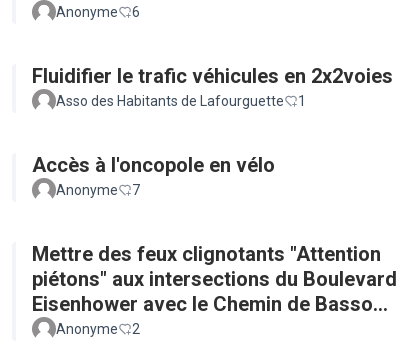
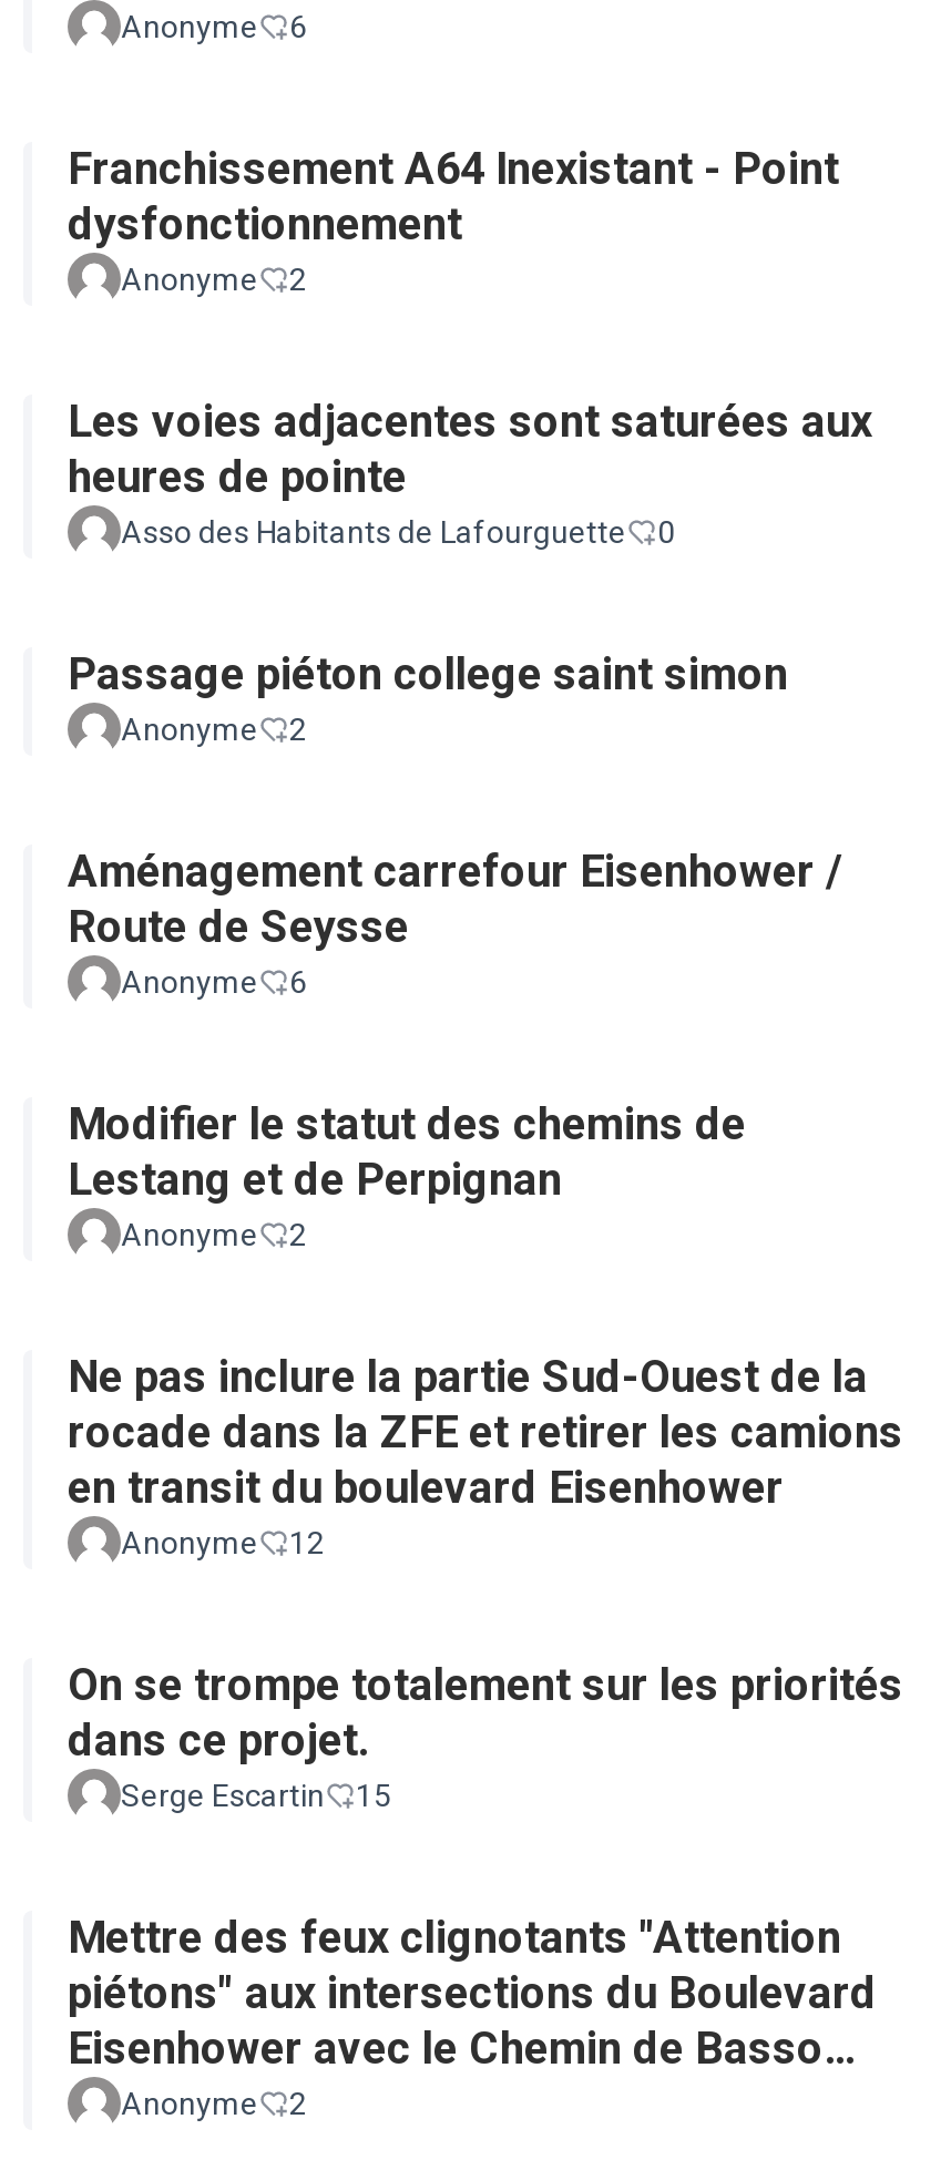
- Fluidifier le trafic véhicules en 2x2voies
+ Franchissement A64 Inexistant - Point
+ dysfonctionnement
+ Anonyme
+ 2
+ Les voies adjacentes sont saturées aux
+ heures de pointe

- Asso des Habitants de Lafourguette 1
+ Asso des Habitants de Lafourguette 0

- Accès à l'oncopole en vélo
+ Passage piéton college saint simon

- 7
+ 2
+ Aménagement carrefour Eisenhower /
+ Route de Seysse
+ Anonyme
+ 6
+ Modifier le statut des chemins de
+ Lestang et de Perpignan
+ Anonyme
+ 2
+ Ne pas inclure la partie Sud-Ouest de la
+ rocade dans la ZFE et retirer les camions
+ en transit du boulevard Eisenhower
+ Anonyme
+ 12
+ On se trompe totalement sur les priorités
+ dans ce projet.
+ Serge Escartin
+ 15
